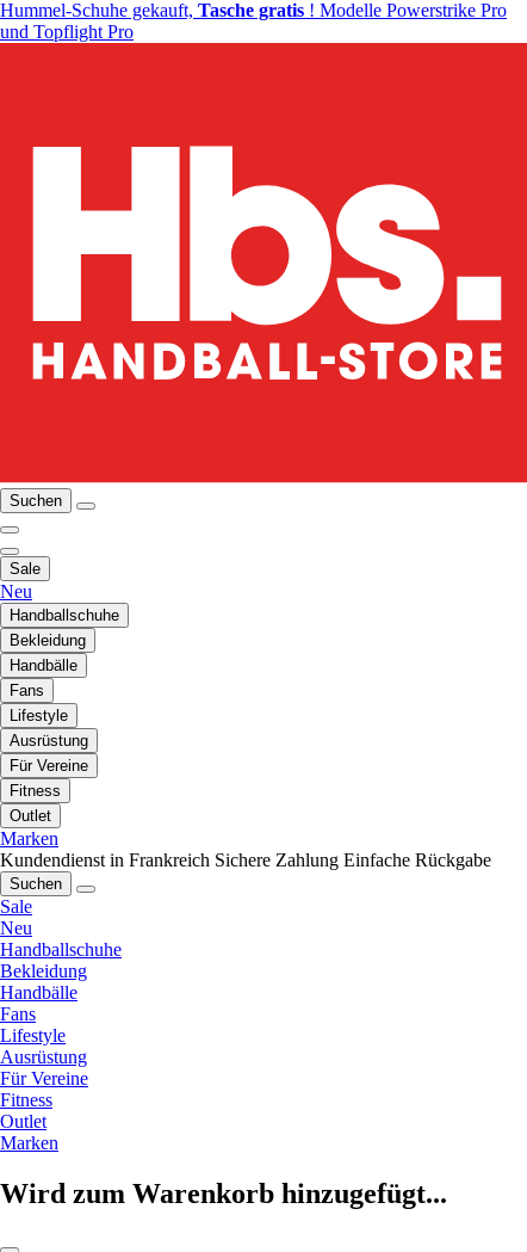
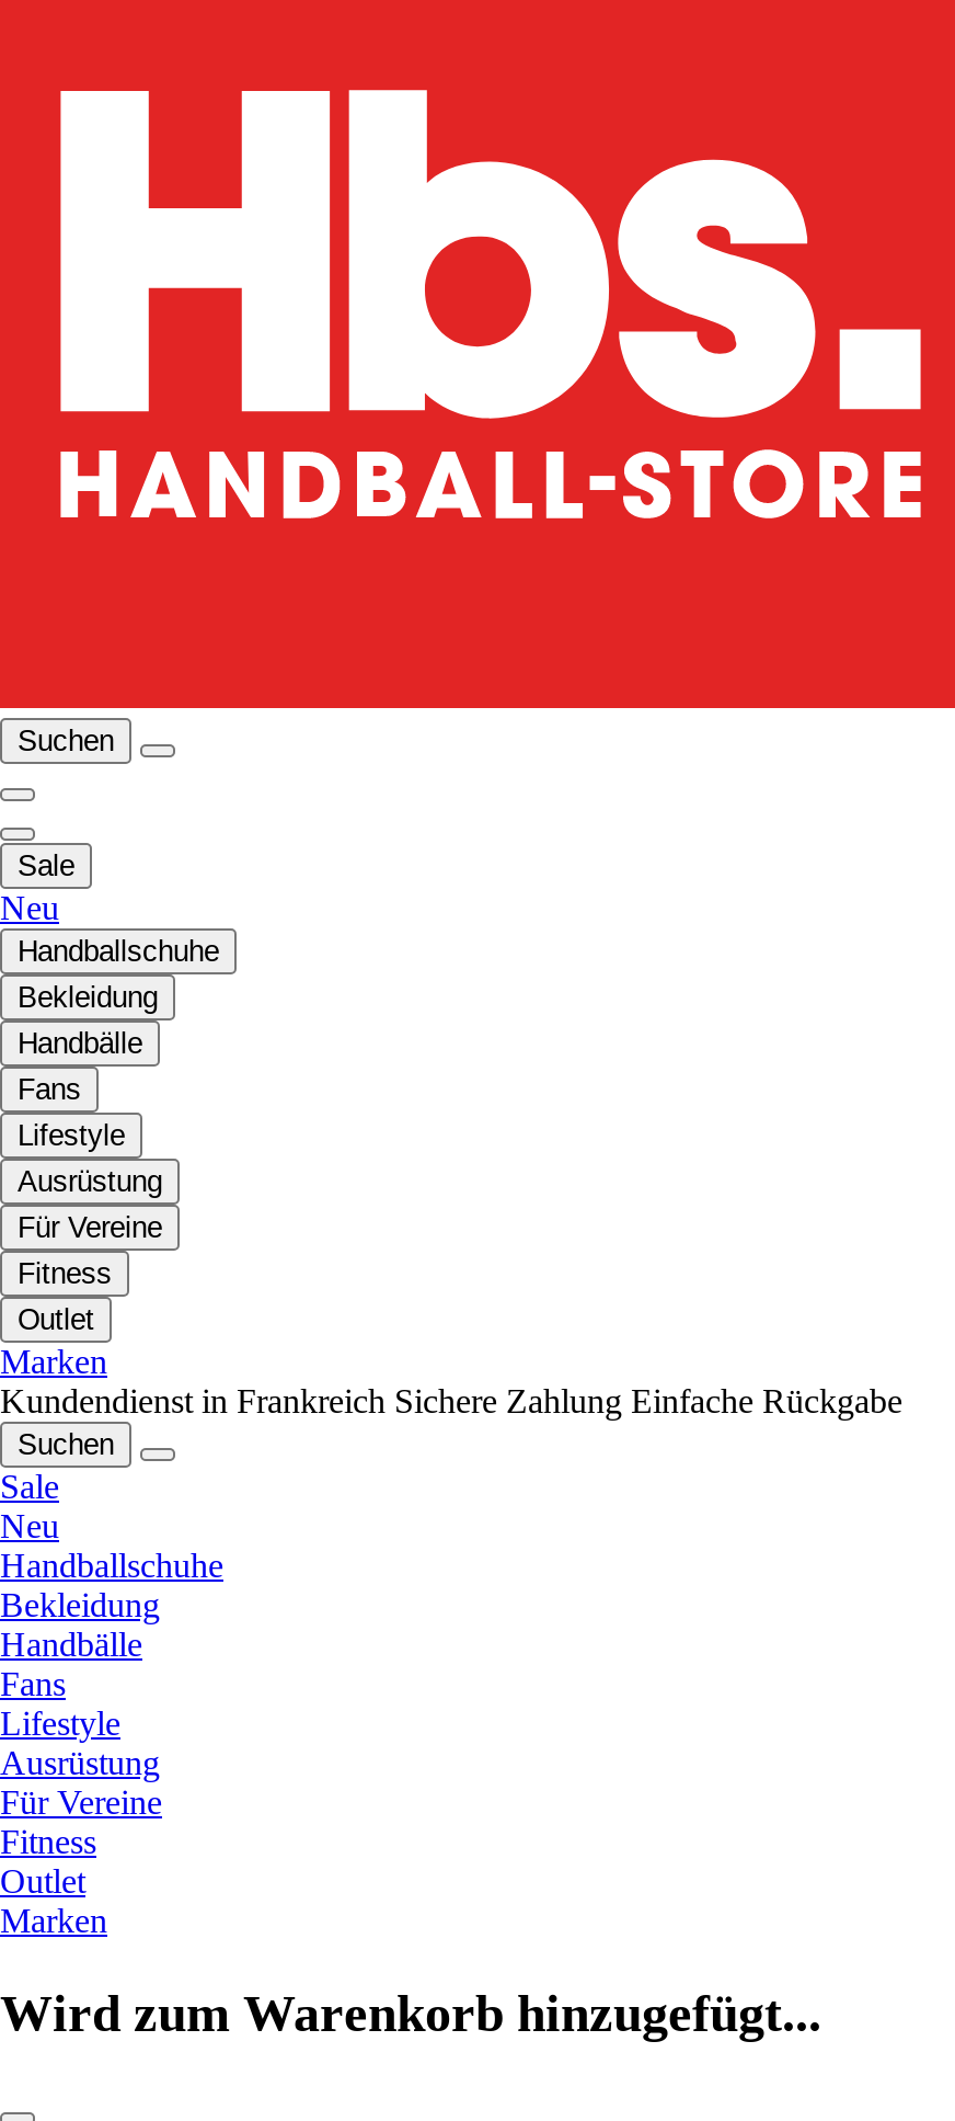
- Hummel-Schuhe gekauft, Tasche gratis! Modelle Powerstrike Pro
- und Topflight Pro
